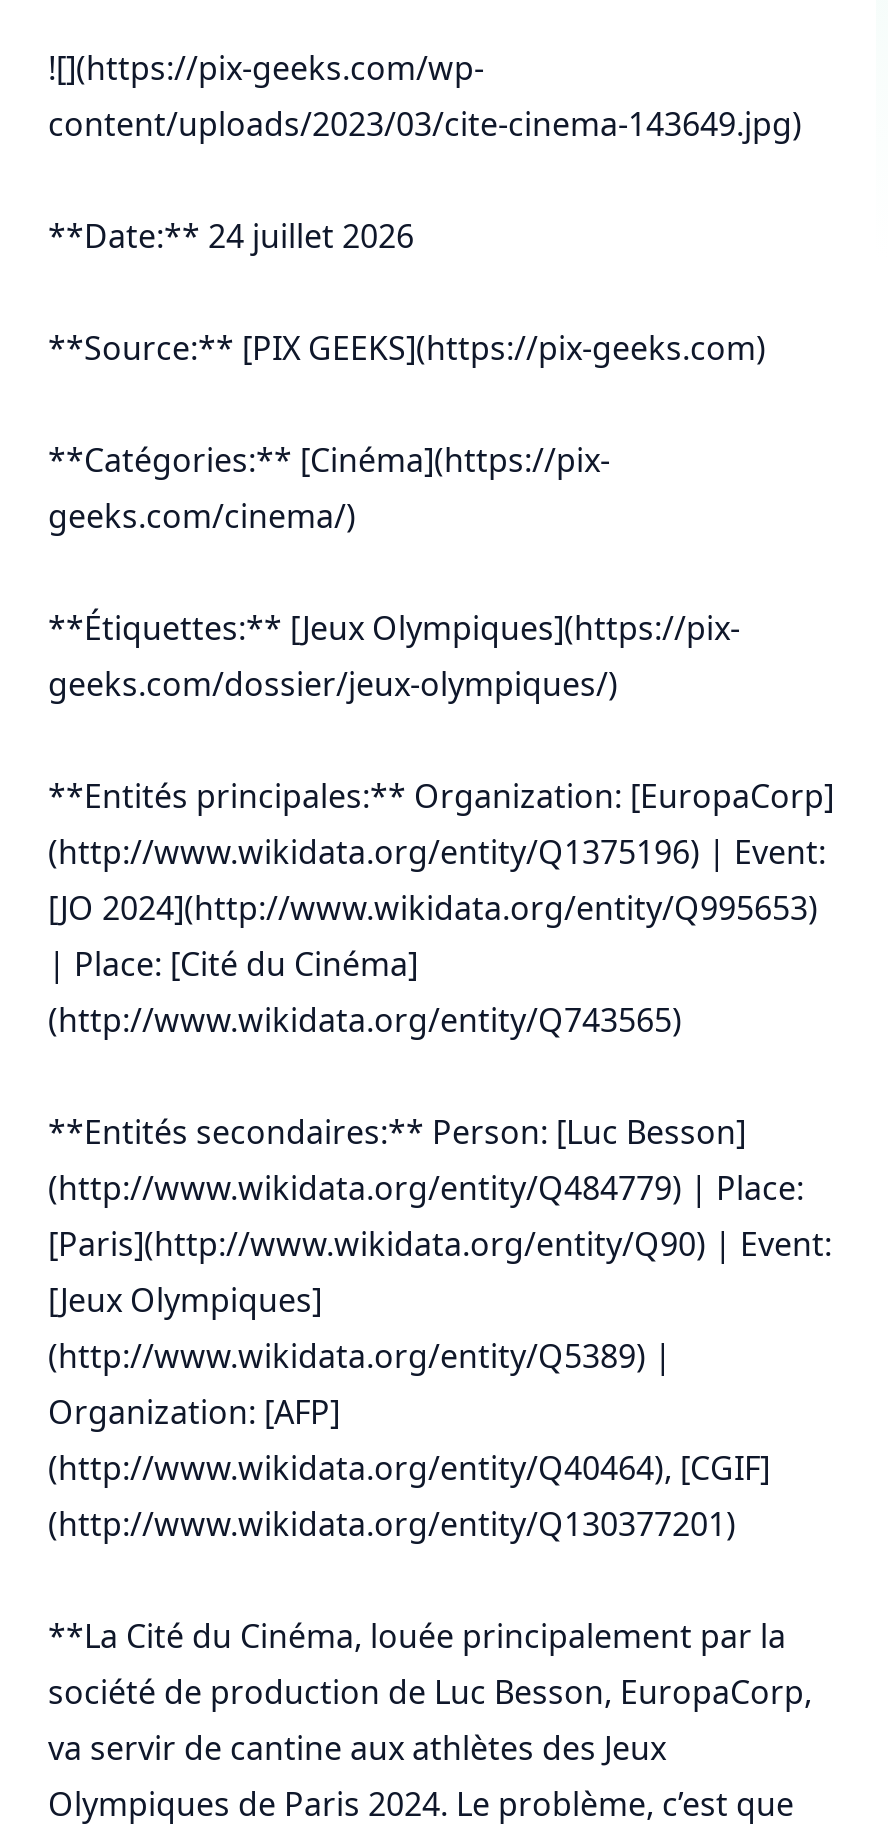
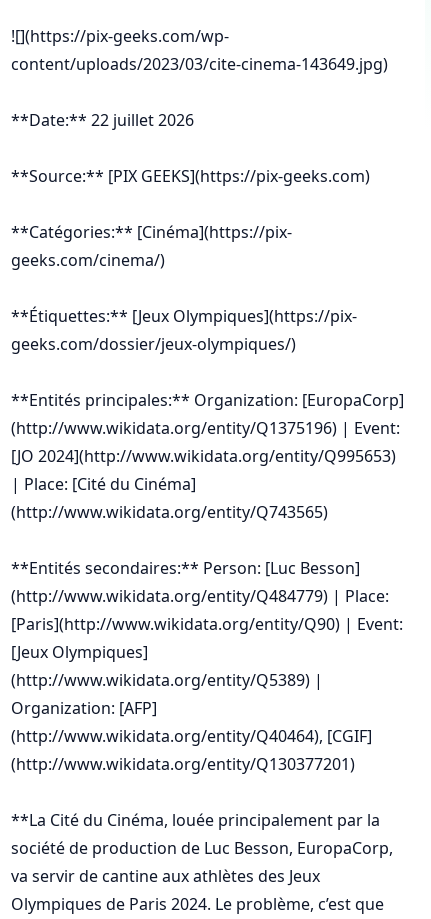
- **Date:** 24 juillet 2026
+ **Date:** 22 juillet 2026
